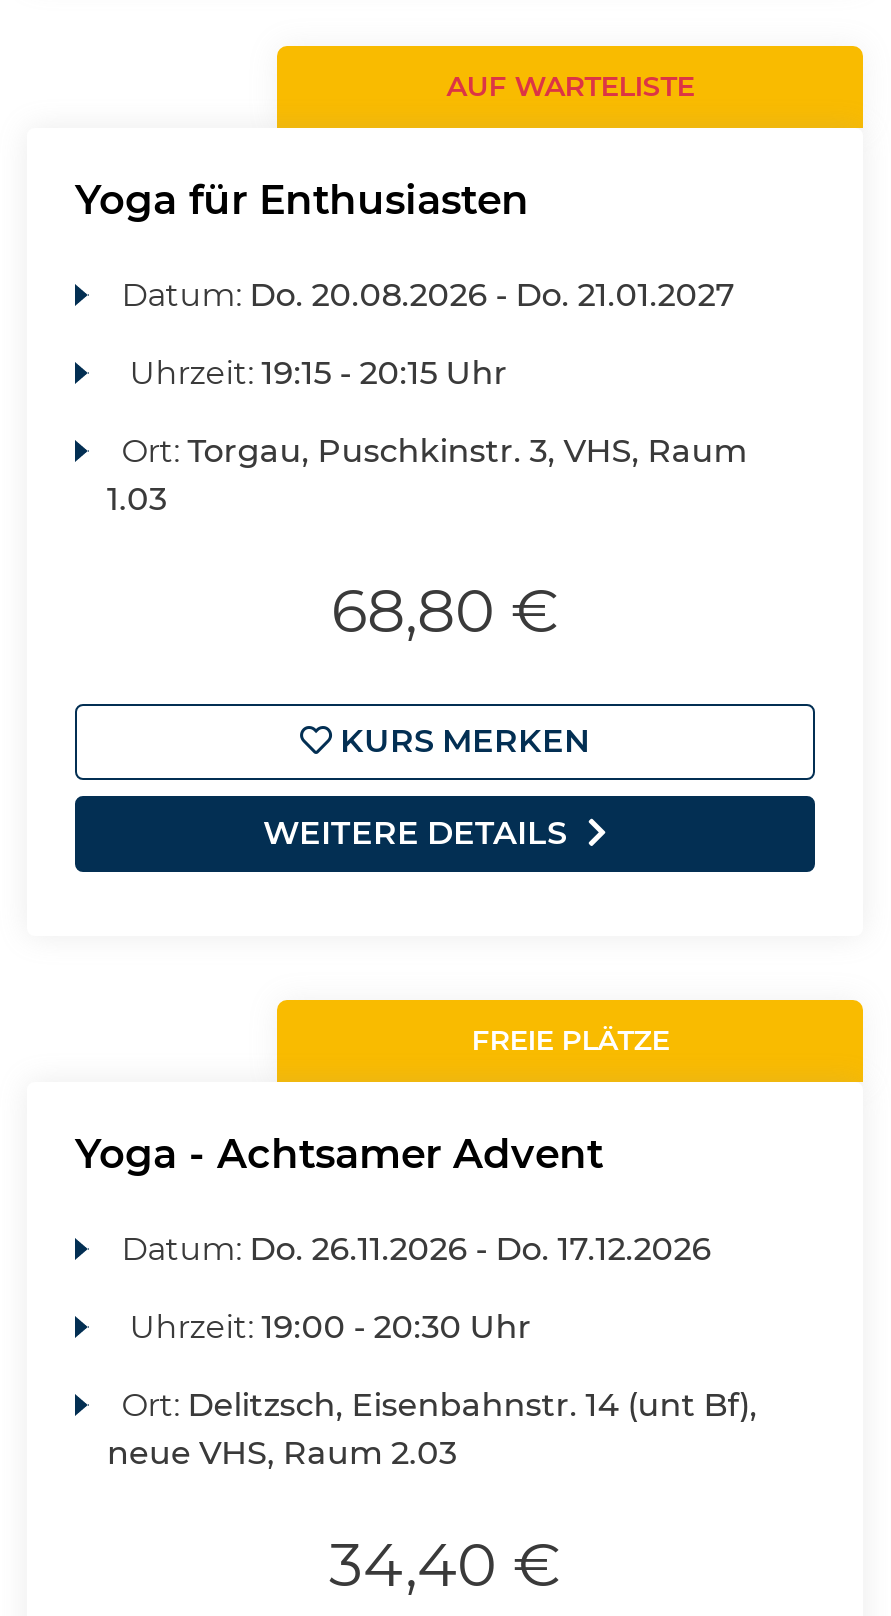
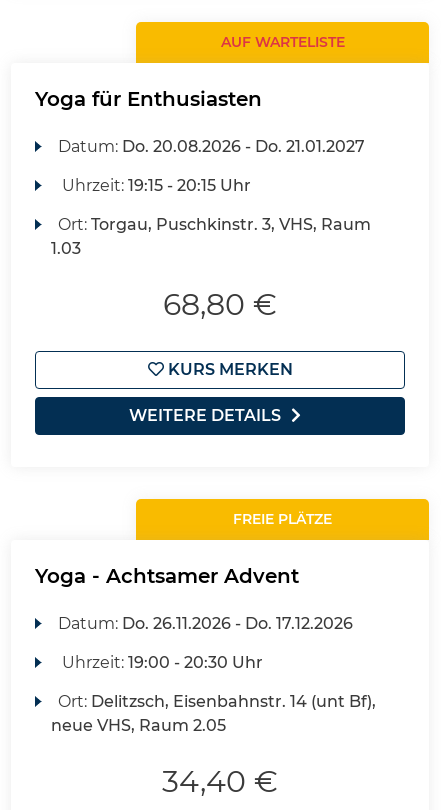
- neue VHS, Raum 2.03
+ neue VHS, Raum 2.05
